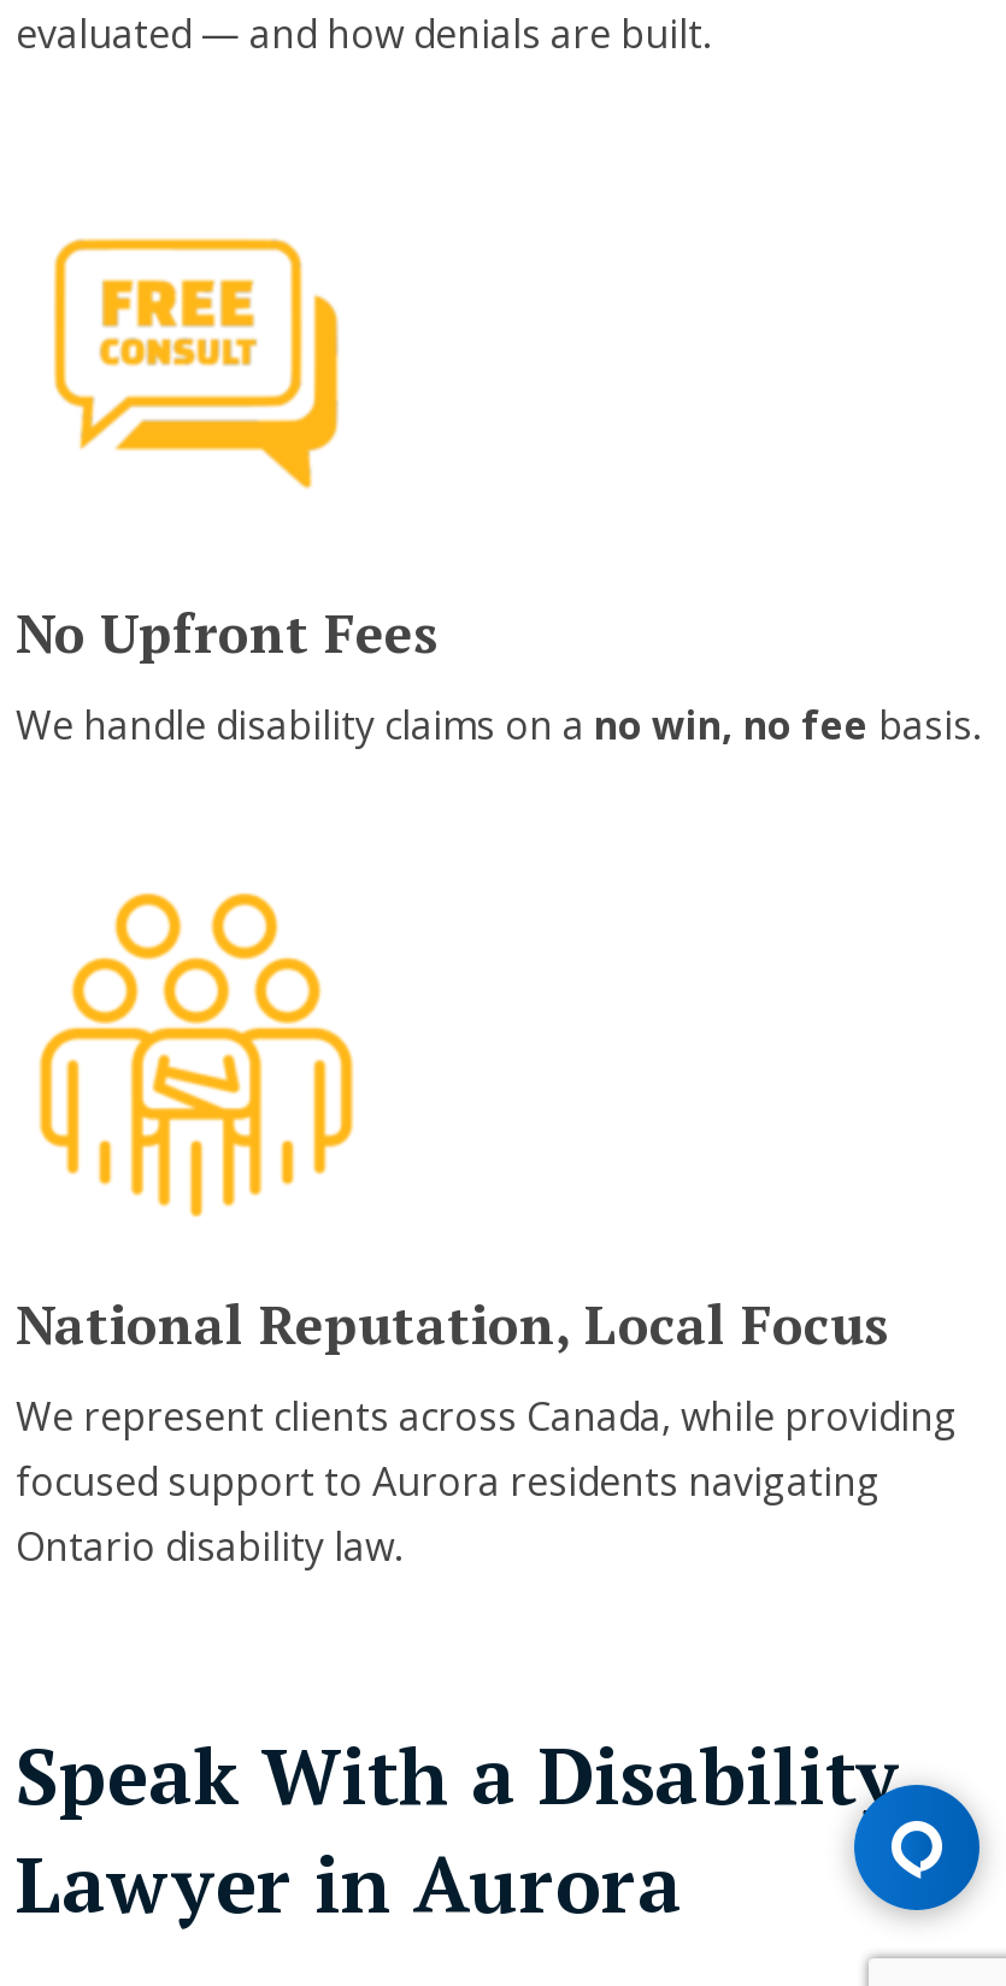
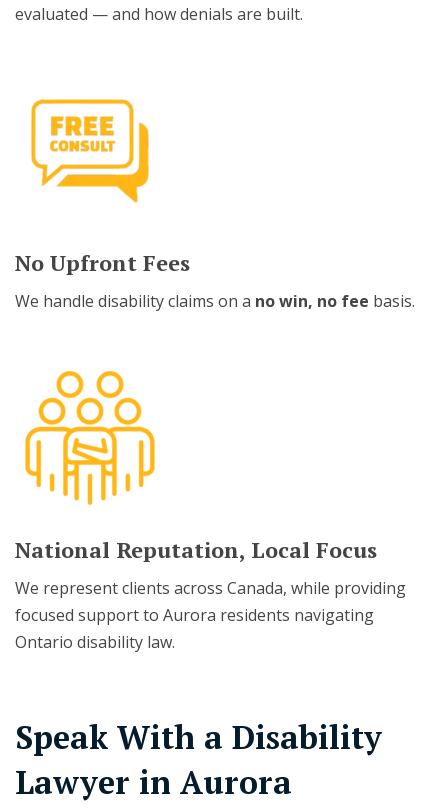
- [image]
